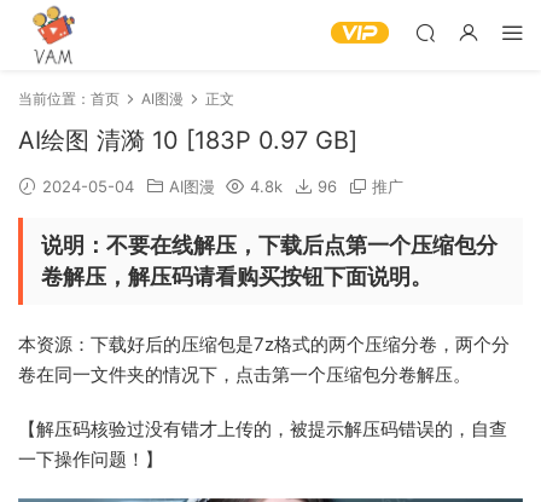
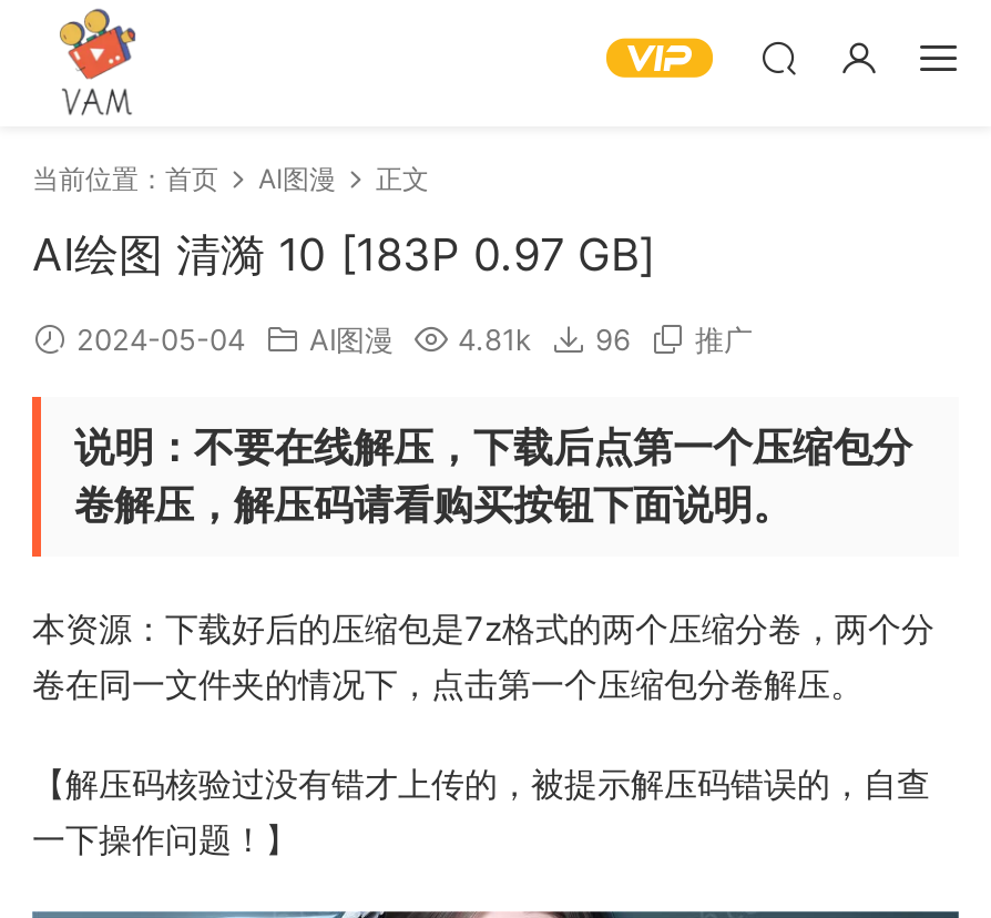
- 2024-05-04 AI图漫 4.8k 96 推广
+ 2024-05-04 AI图漫 4.81k 96 推广
